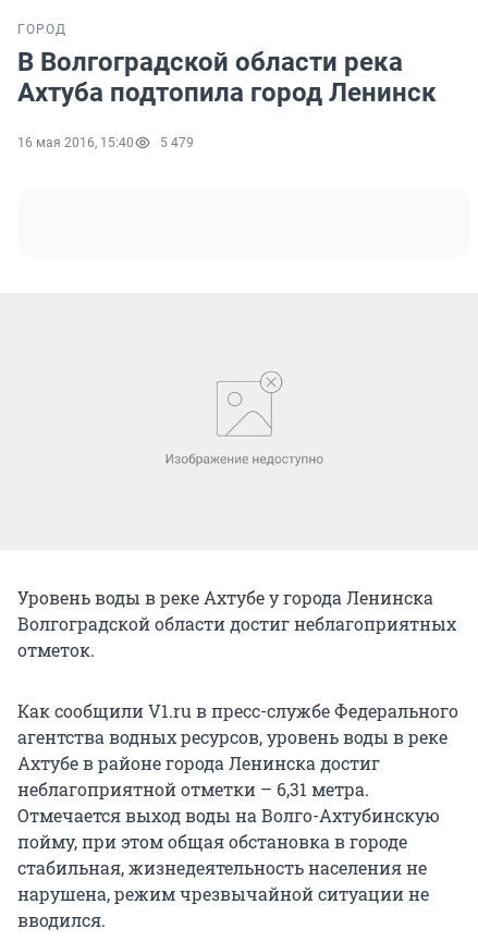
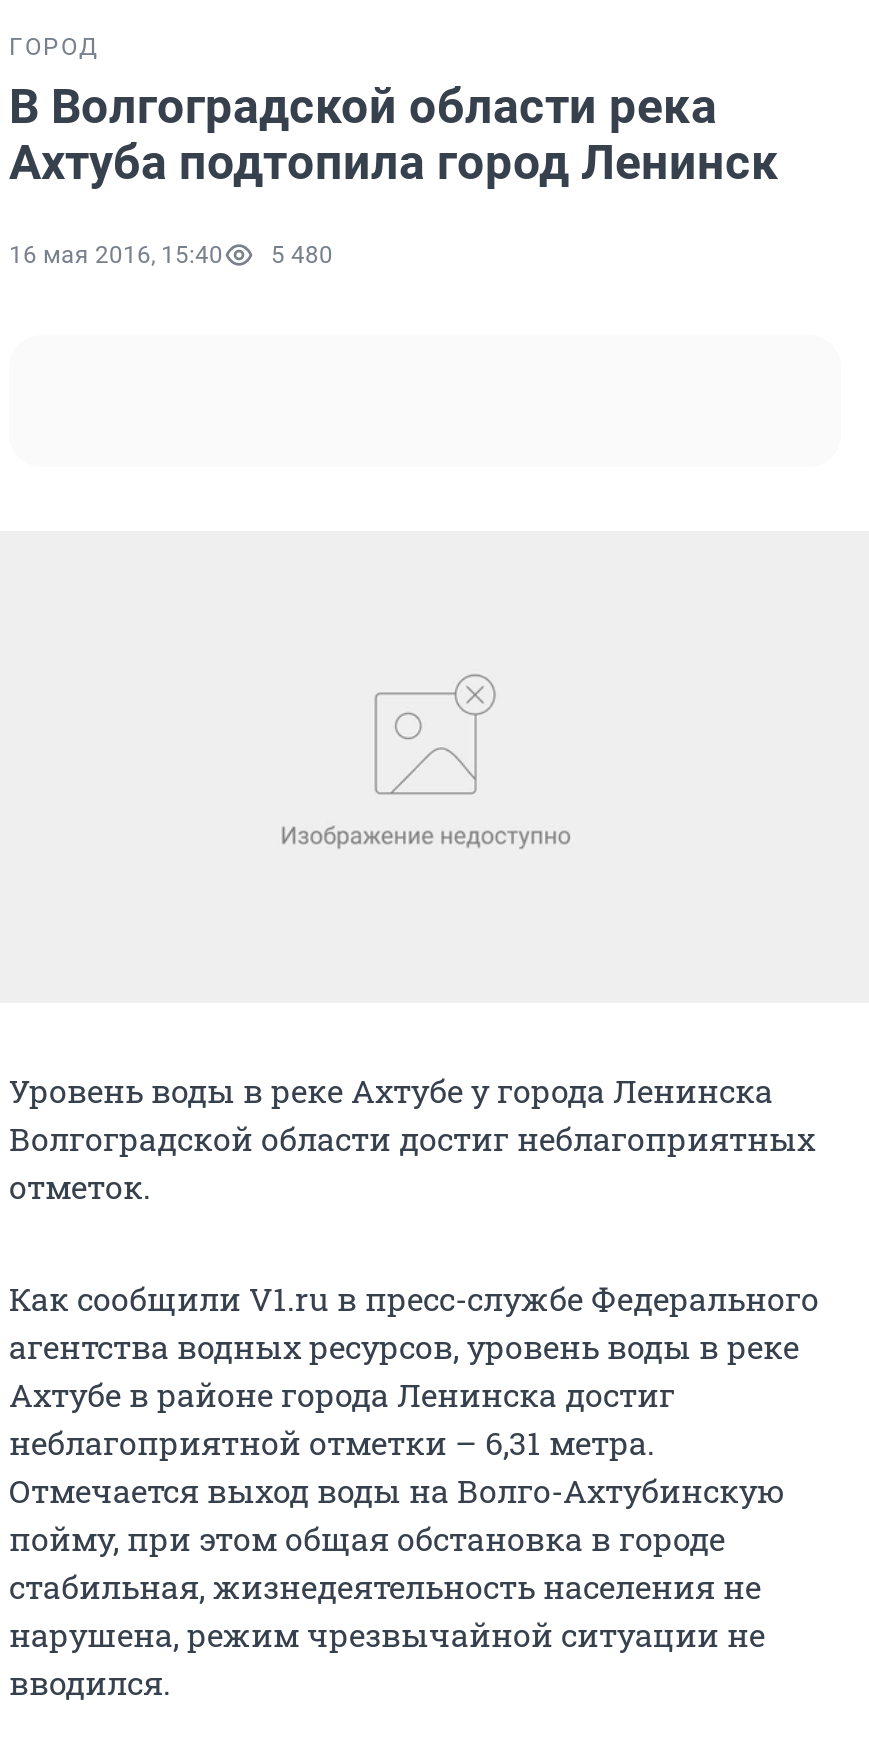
- 16 мая 2016, 15:40 5 479
+ 16 мая 2016, 15:40 5 480
